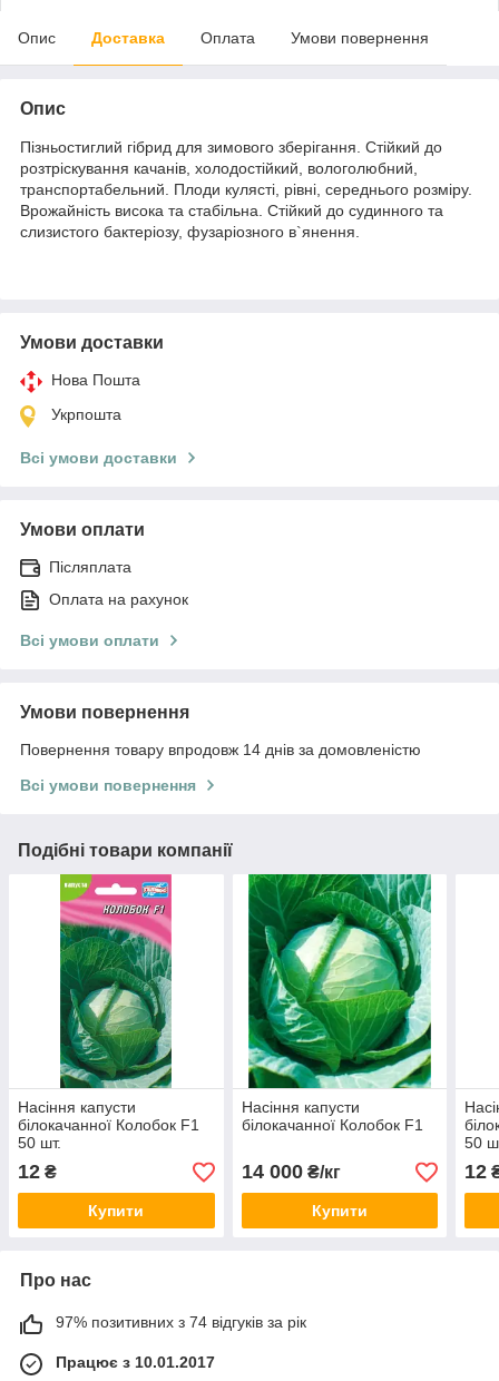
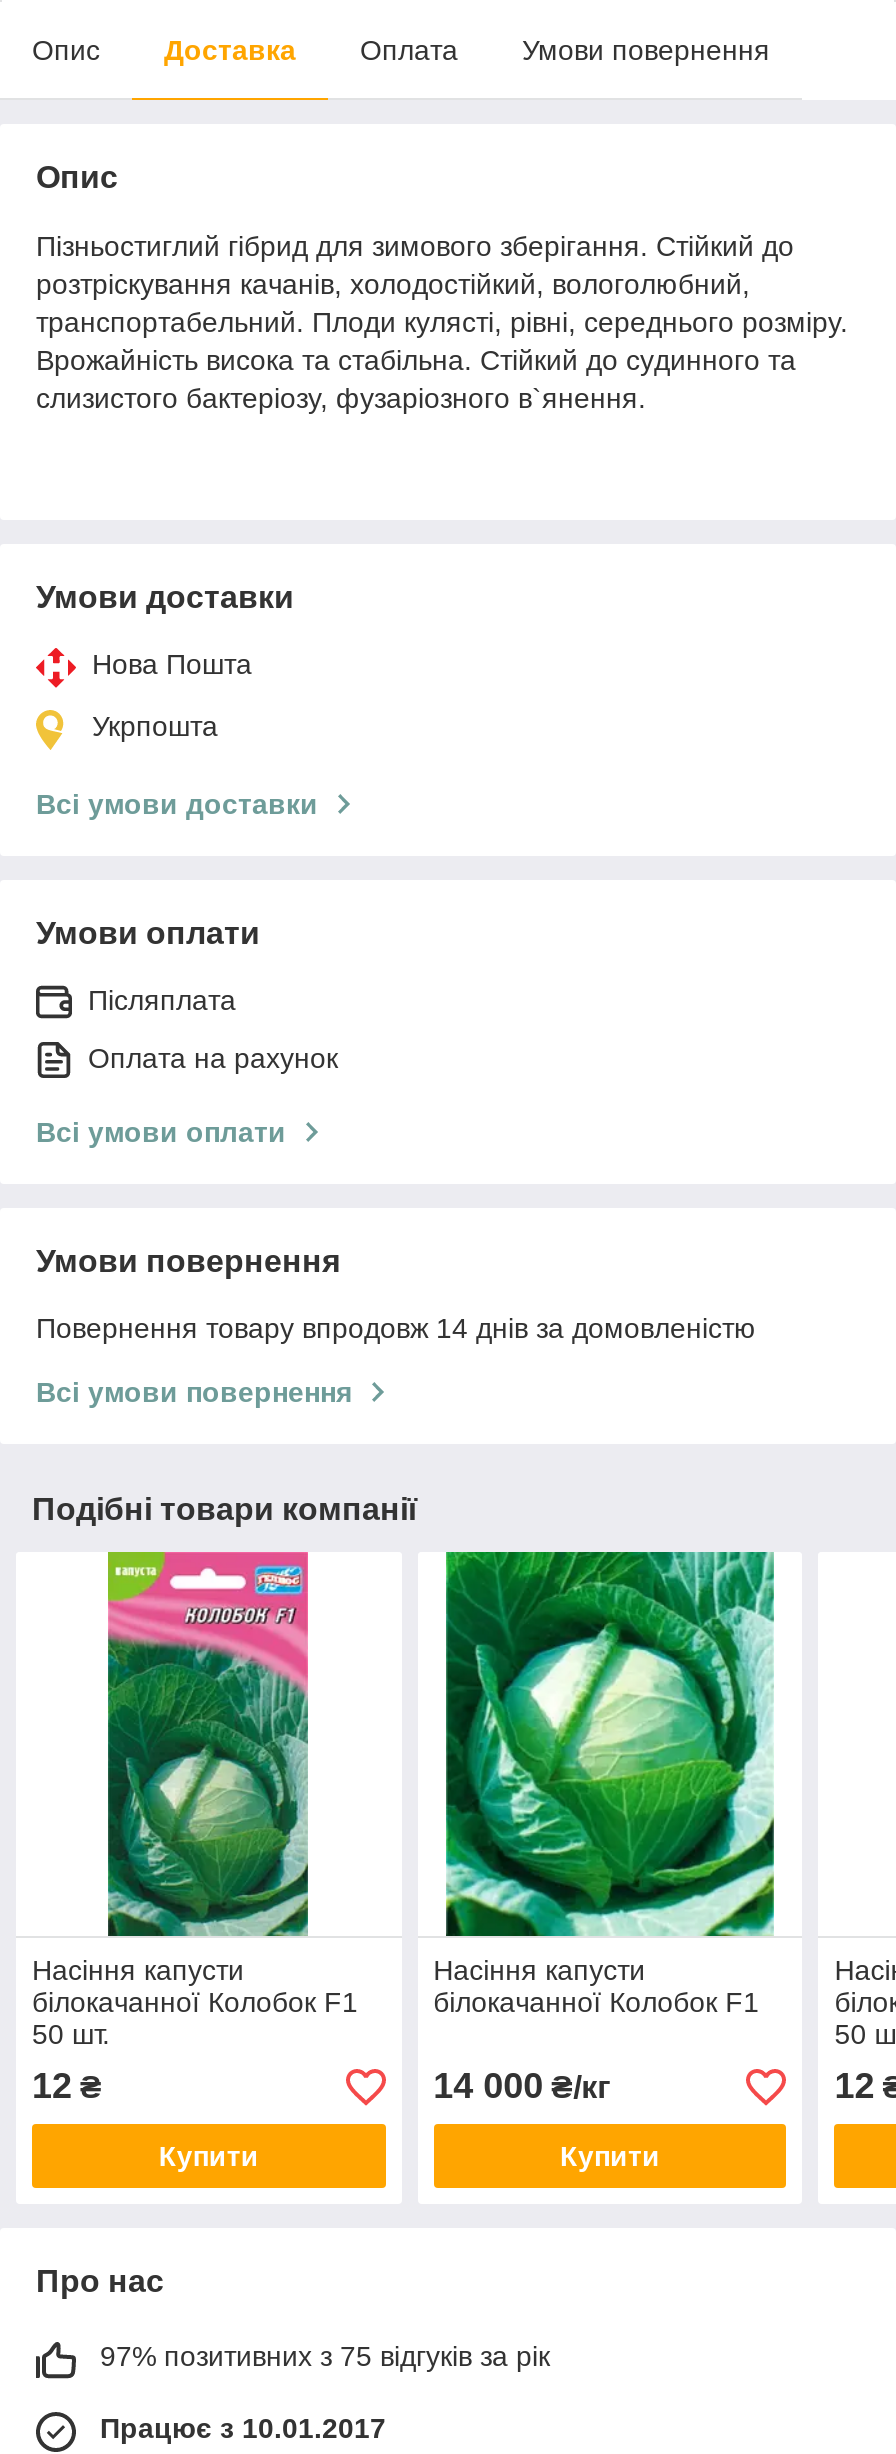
- 97% позитивних з 74 відгуків за рік
+ 97% позитивних з 75 відгуків за рік
